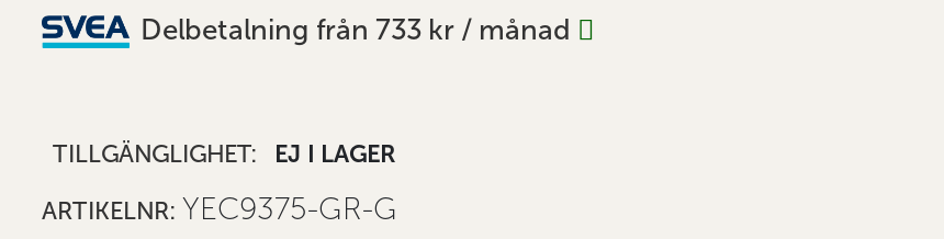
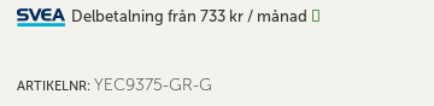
- TILLGÄNGLIGHET:
- EJ I LAGER
